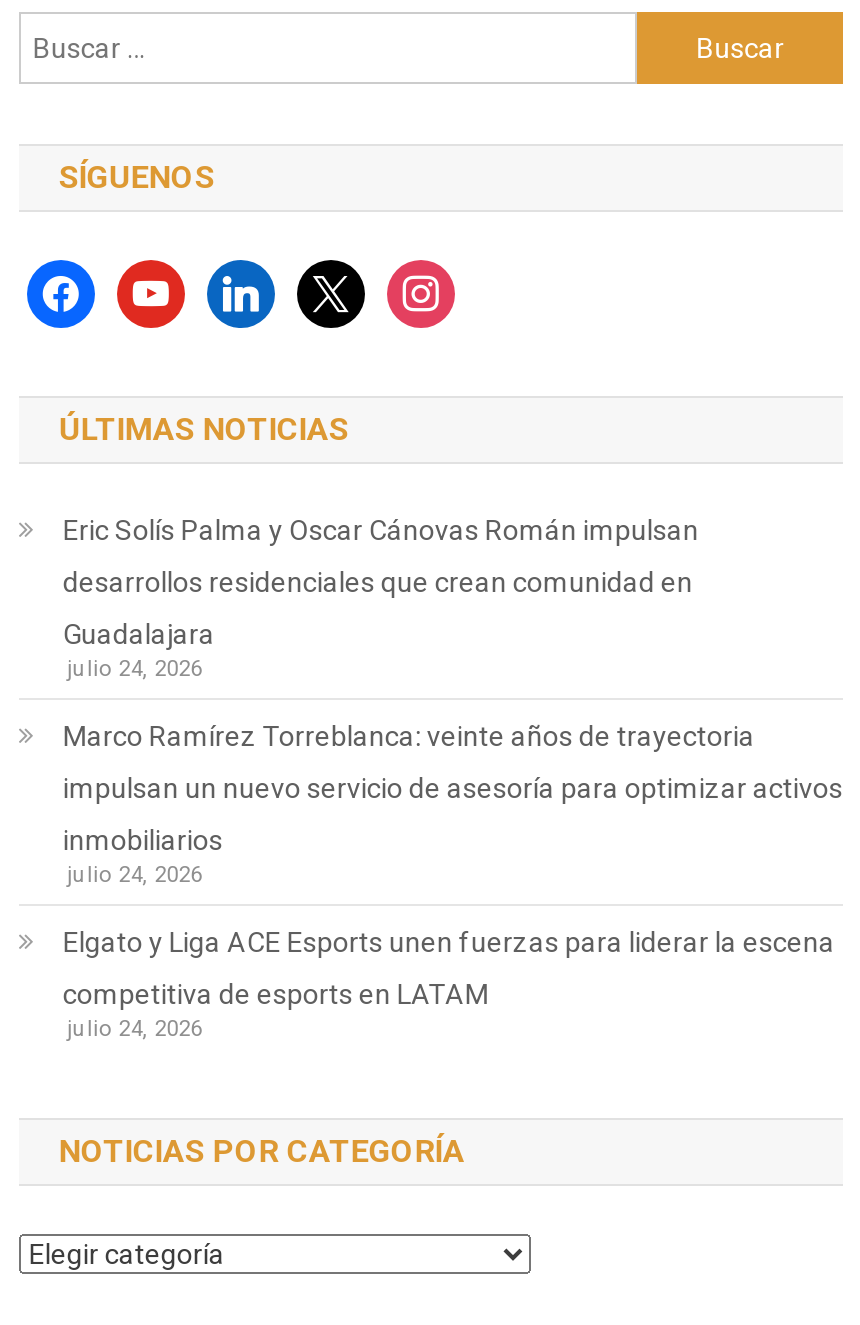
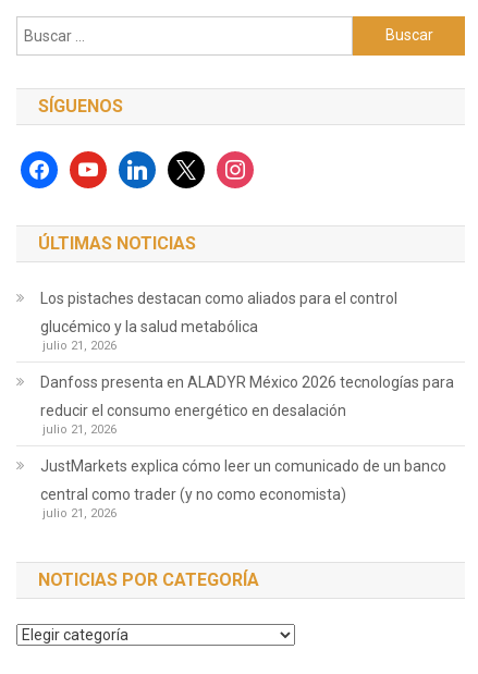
- Eric Solís Palma y Oscar Cánovas Román impulsan
- desarrollos residenciales que crean comunidad en
- Guadalajara
- julio 24, 2026
- Marco Ramírez Torreblanca: veinte años de trayectoria
- impulsan un nuevo servicio de asesoría para optimizar activos
- inmobiliarios
- julio 24, 2026
- Elgato y Liga ACE Esports unen fuerzas para liderar la escena
- competitiva de esports en LATAM
- julio 24, 2026
+ Los pistaches destacan como aliados para el control
+ glucémico y la salud metabólica
+ julio 21, 2026
+ Danfoss presenta en ALADYR México 2026 tecnologías para
+ reducir el consumo energético en desalación
+ julio 21, 2026
+ JustMarkets explica cómo leer un comunicado de un banco
+ central como trader (y no como economista)
+ julio 21, 2026
